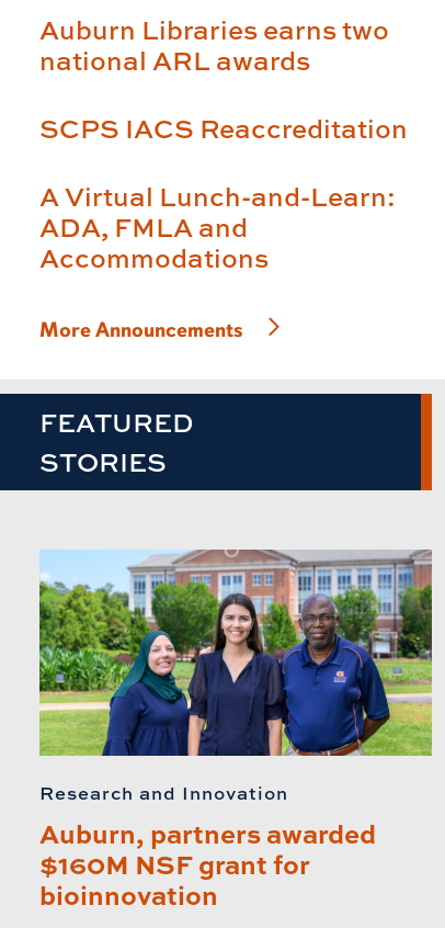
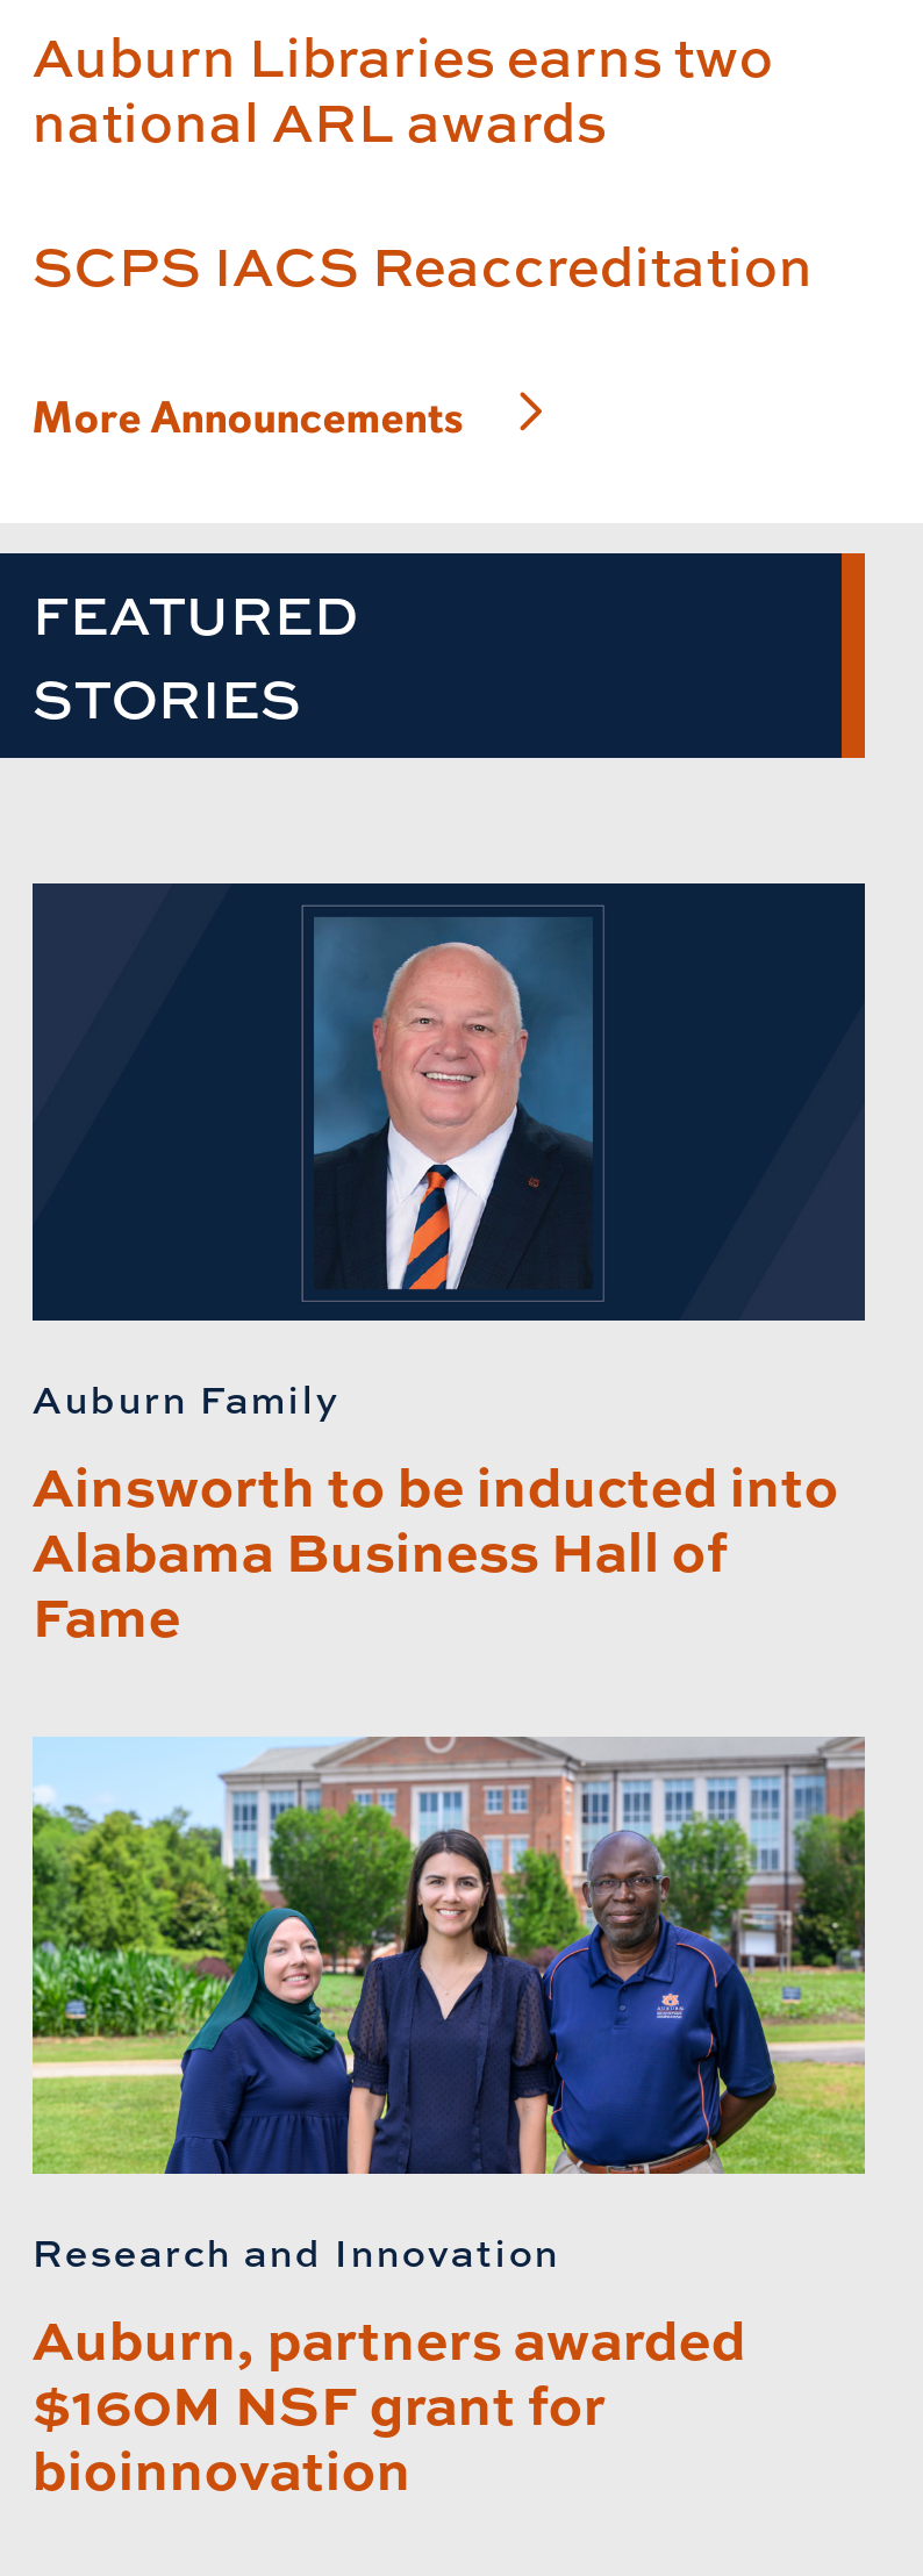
- A Virtual Lunch-and-Learn:
- ADA, FMLA and
- Accommodations

moved up: More Announcements | FEATURED | STORIES

+ [image]
+ Auburn Family
+ Ainsworth to be inducted into
+ Alabama Business Hall of
+ Fame
